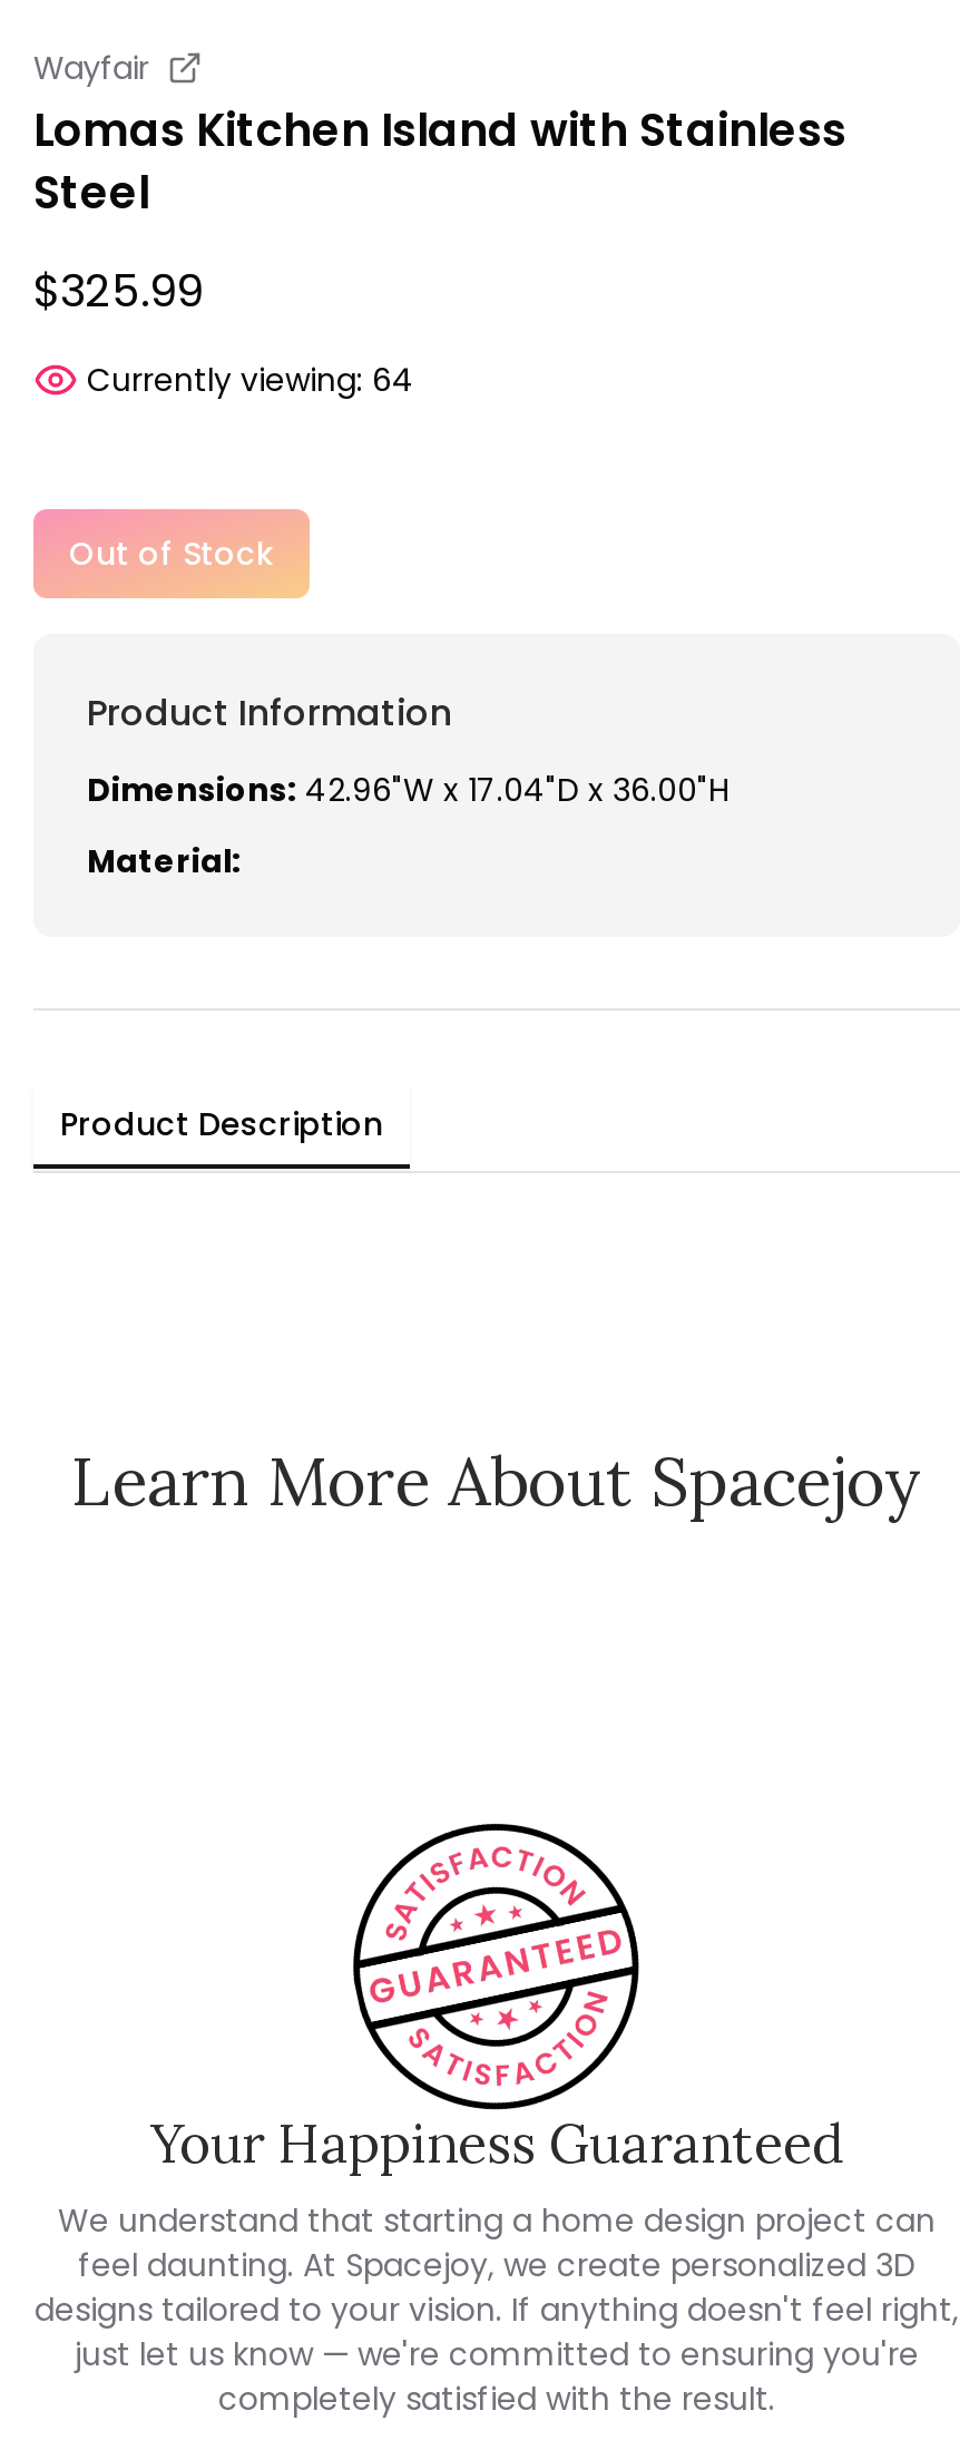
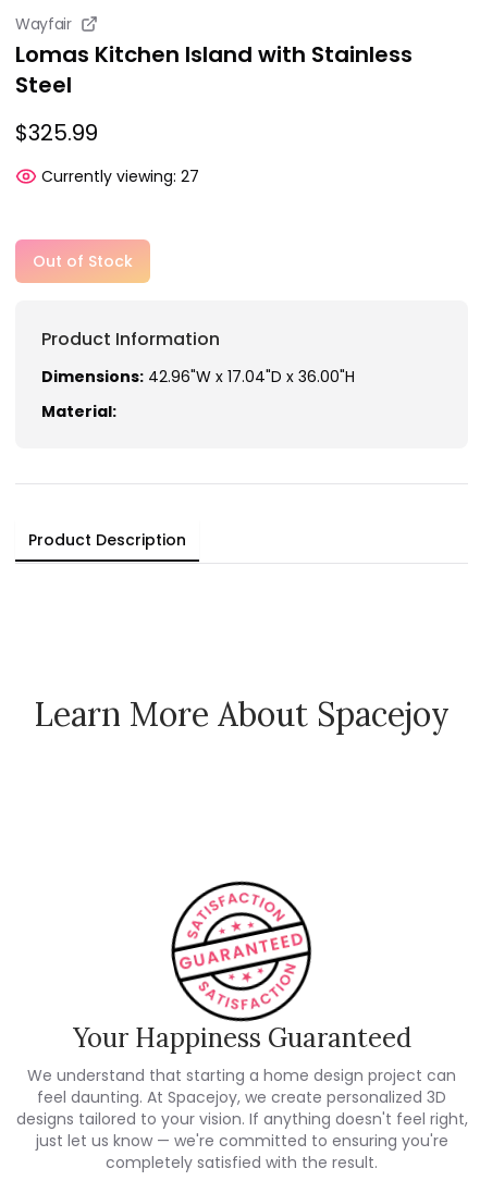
- Currently viewing: 64
+ Currently viewing: 27
